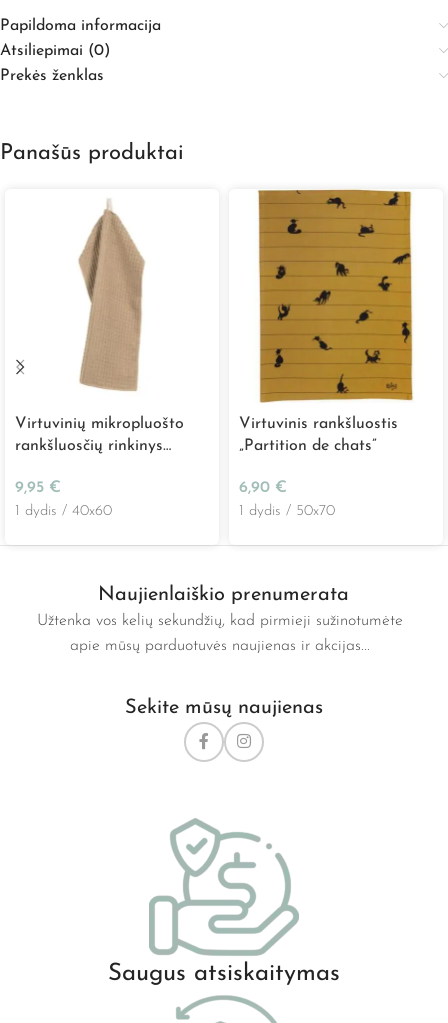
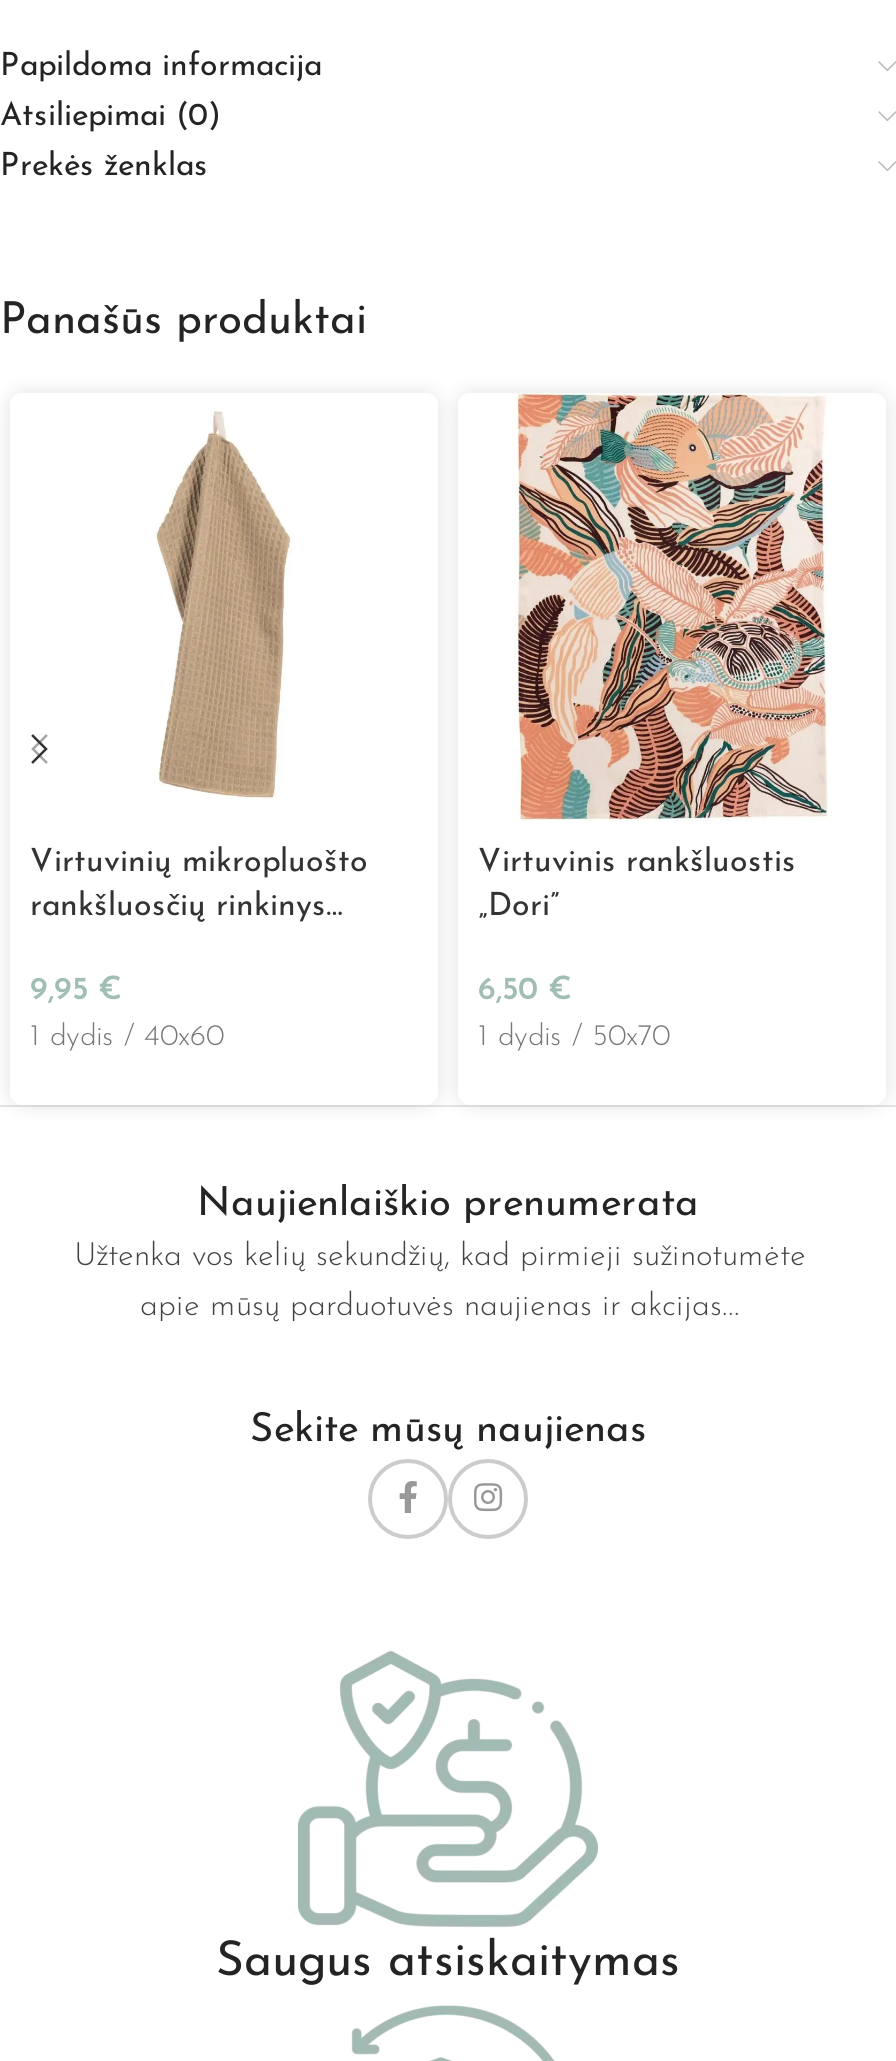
- [image]
- „Partition de chats”
+ [image]
+ „Dori”

- 6,90 €
+ 6,50 €
